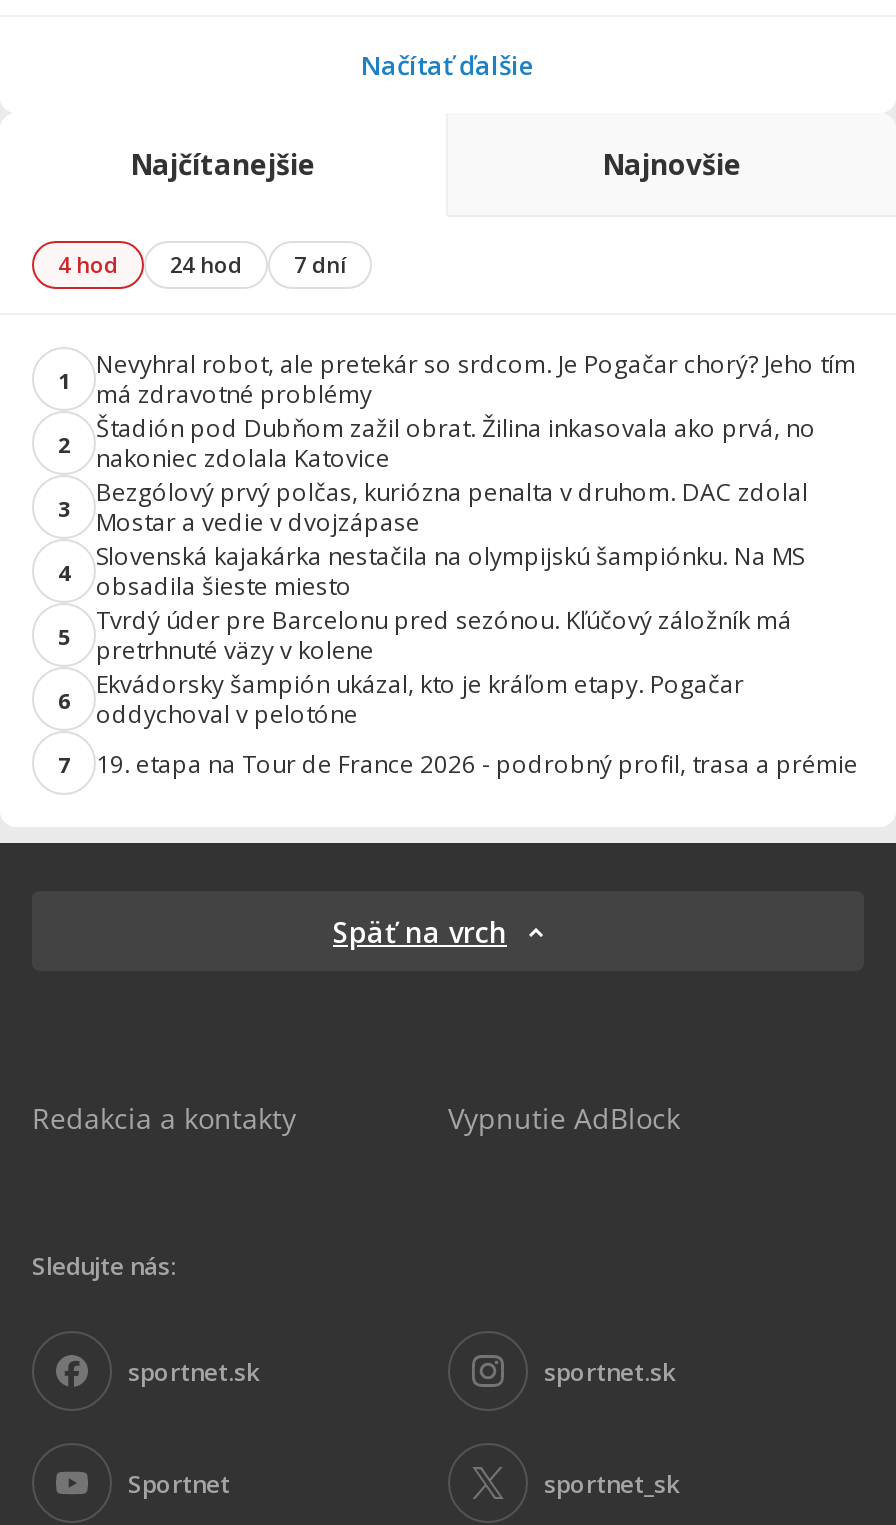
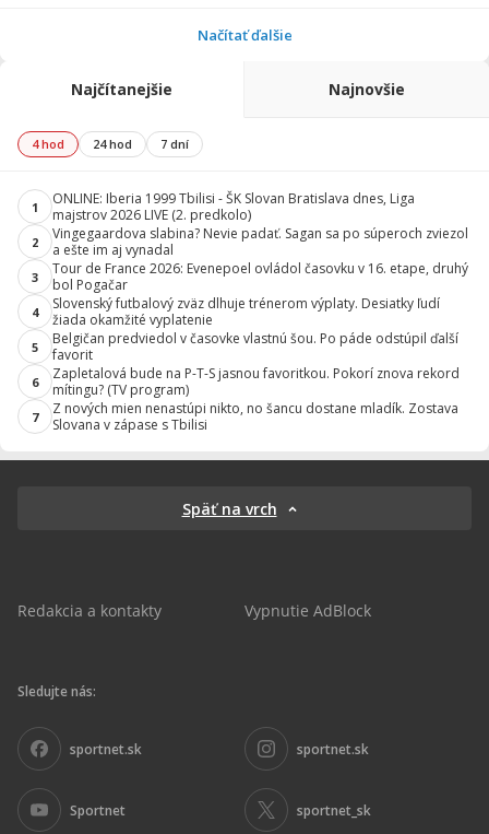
- Nevyhral robot, ale pretekár so srdcom. Je Pogačar chorý? Jeho tím
- má zdravotné problémy
+ ONLINE: Iberia 1999 Tbilisi - ŠK Slovan Bratislava dnes, Liga
+ majstrov 2026 LIVE (2. predkolo)

- Štadión pod Dubňom zažil obrat. Žilina inkasovala ako prvá, no
- nakoniec zdolala Katovice
+ Vingegaardova slabina? Nevie padať. Sagan sa po súperoch zviezol
+ a ešte im aj vynadal

- Bezgólový prvý polčas, kuriózna penalta v druhom. DAC zdolal
- Mostar a vedie v dvojzápase
+ Tour de France 2026: Evenepoel ovládol časovku v 16. etape, druhý
+ bol Pogačar

- Slovenská kajakárka nestačila na olympijskú šampiónku. Na MS
- obsadila šieste miesto
+ Slovenský futbalový zväz dlhuje trénerom výplaty. Desiatky ľudí
+ žiada okamžité vyplatenie

- Tvrdý úder pre Barcelonu pred sezónou. Kľúčový záložník má
- pretrhnuté väzy v kolene
+ Belgičan predviedol v časovke vlastnú šou. Po páde odstúpil ďalší
+ favorit

- Ekvádorsky šampión ukázal, kto je kráľom etapy. Pogačar
- oddychoval v pelotóne
+ Zapletalová bude na P-T-S jasnou favoritkou. Pokorí znova rekord
+ mítingu? (TV program)

- 19. etapa na Tour de France 2026 - podrobný profil, trasa a prémie
+ Z nových mien nenastúpi nikto, no šancu dostane mladík. Zostava
+ Slovana v zápase s Tbilisi
